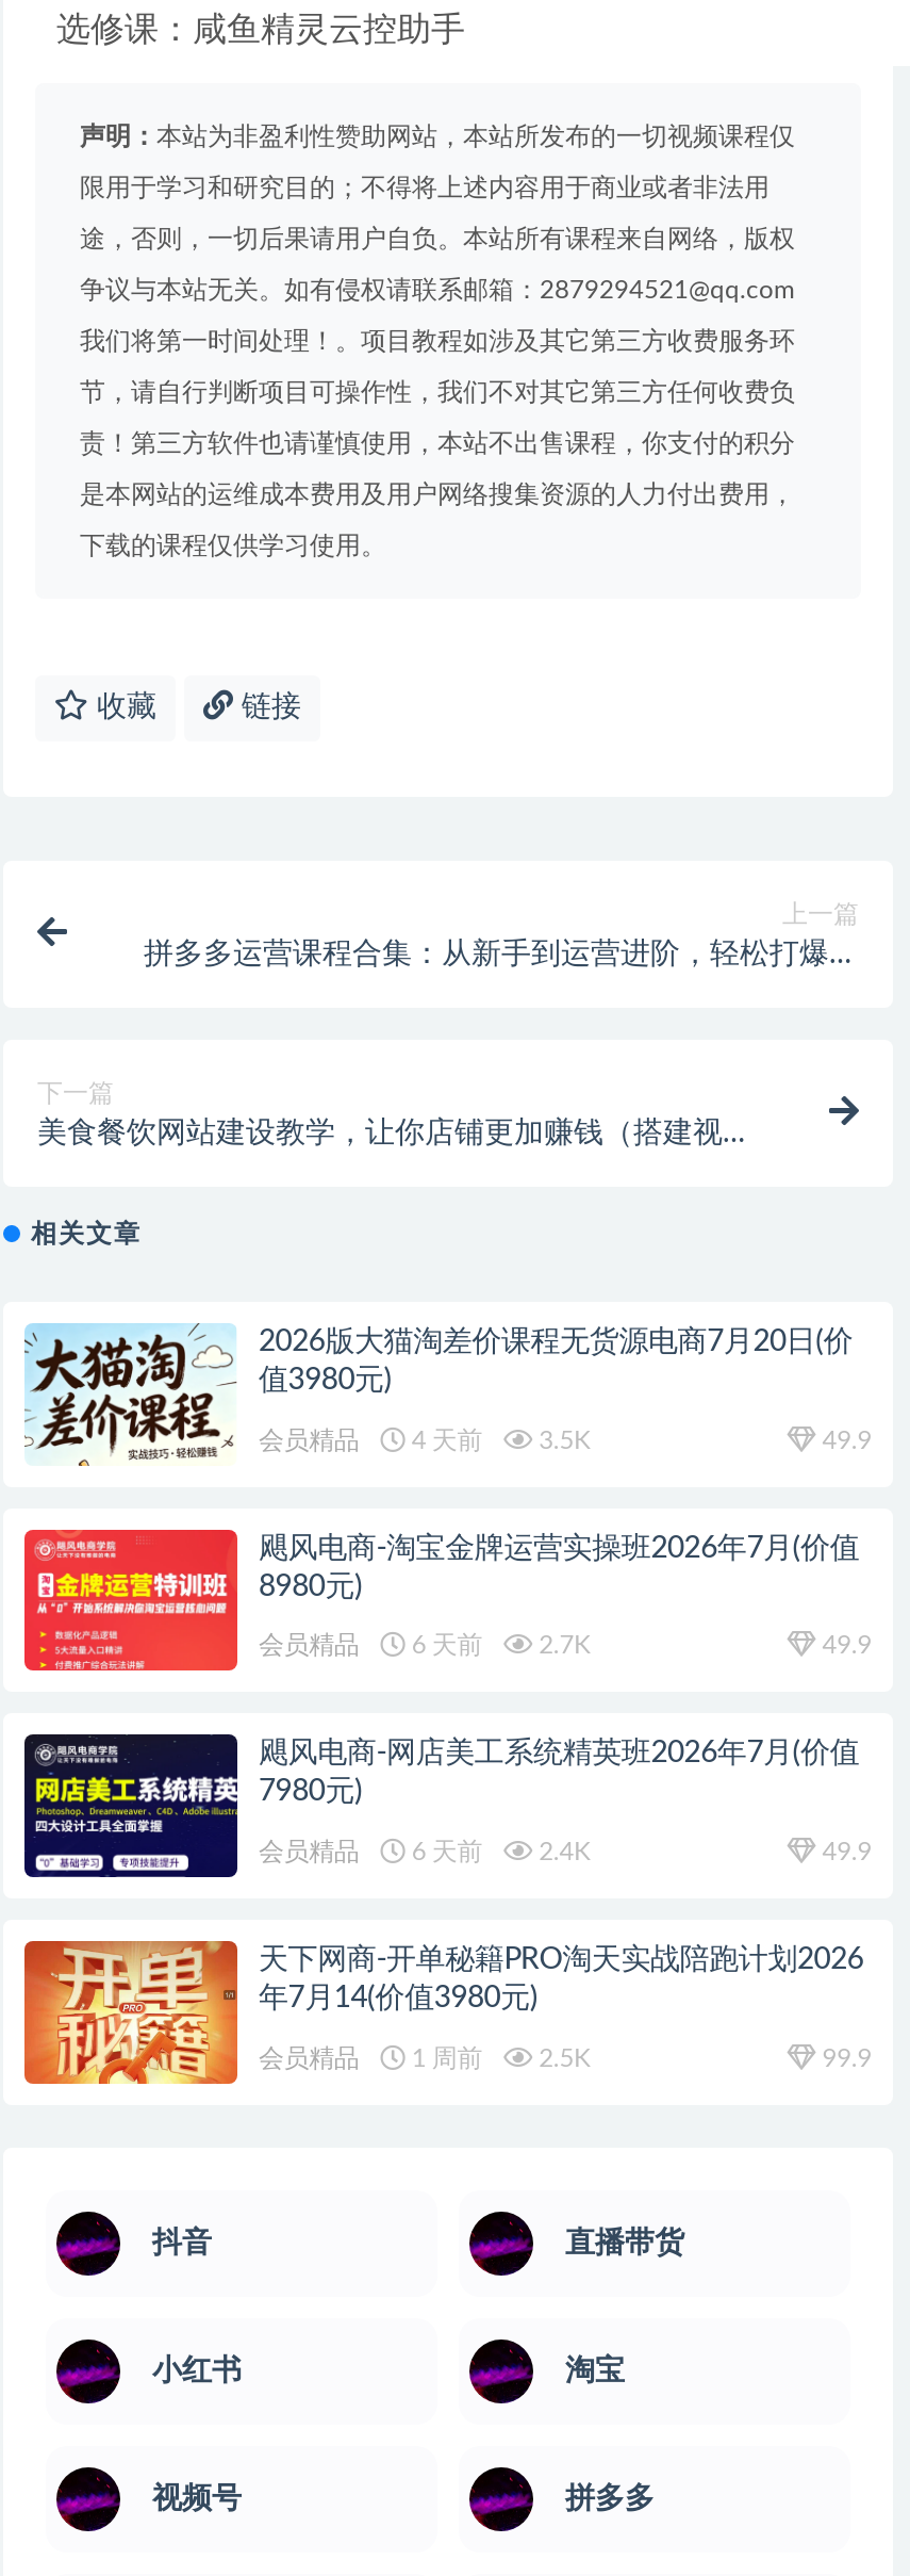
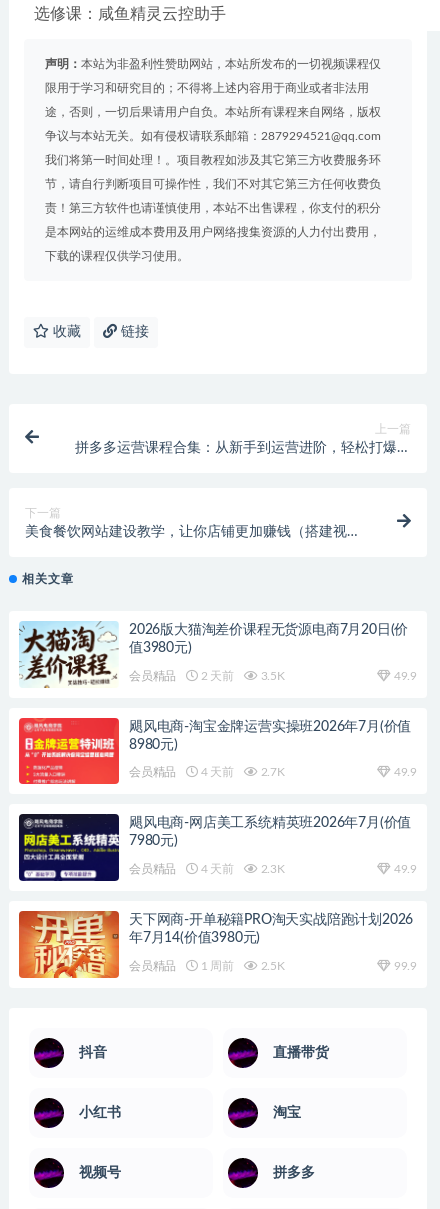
- 会员精品 4 天前 3.5K
+ 会员精品 2 天前 3.5K

- 会员精品 6 天前 2.7K
+ 会员精品 4 天前 2.7K

- 6 天前
- 2.4K
+ 4 天前
+ 2.3K
